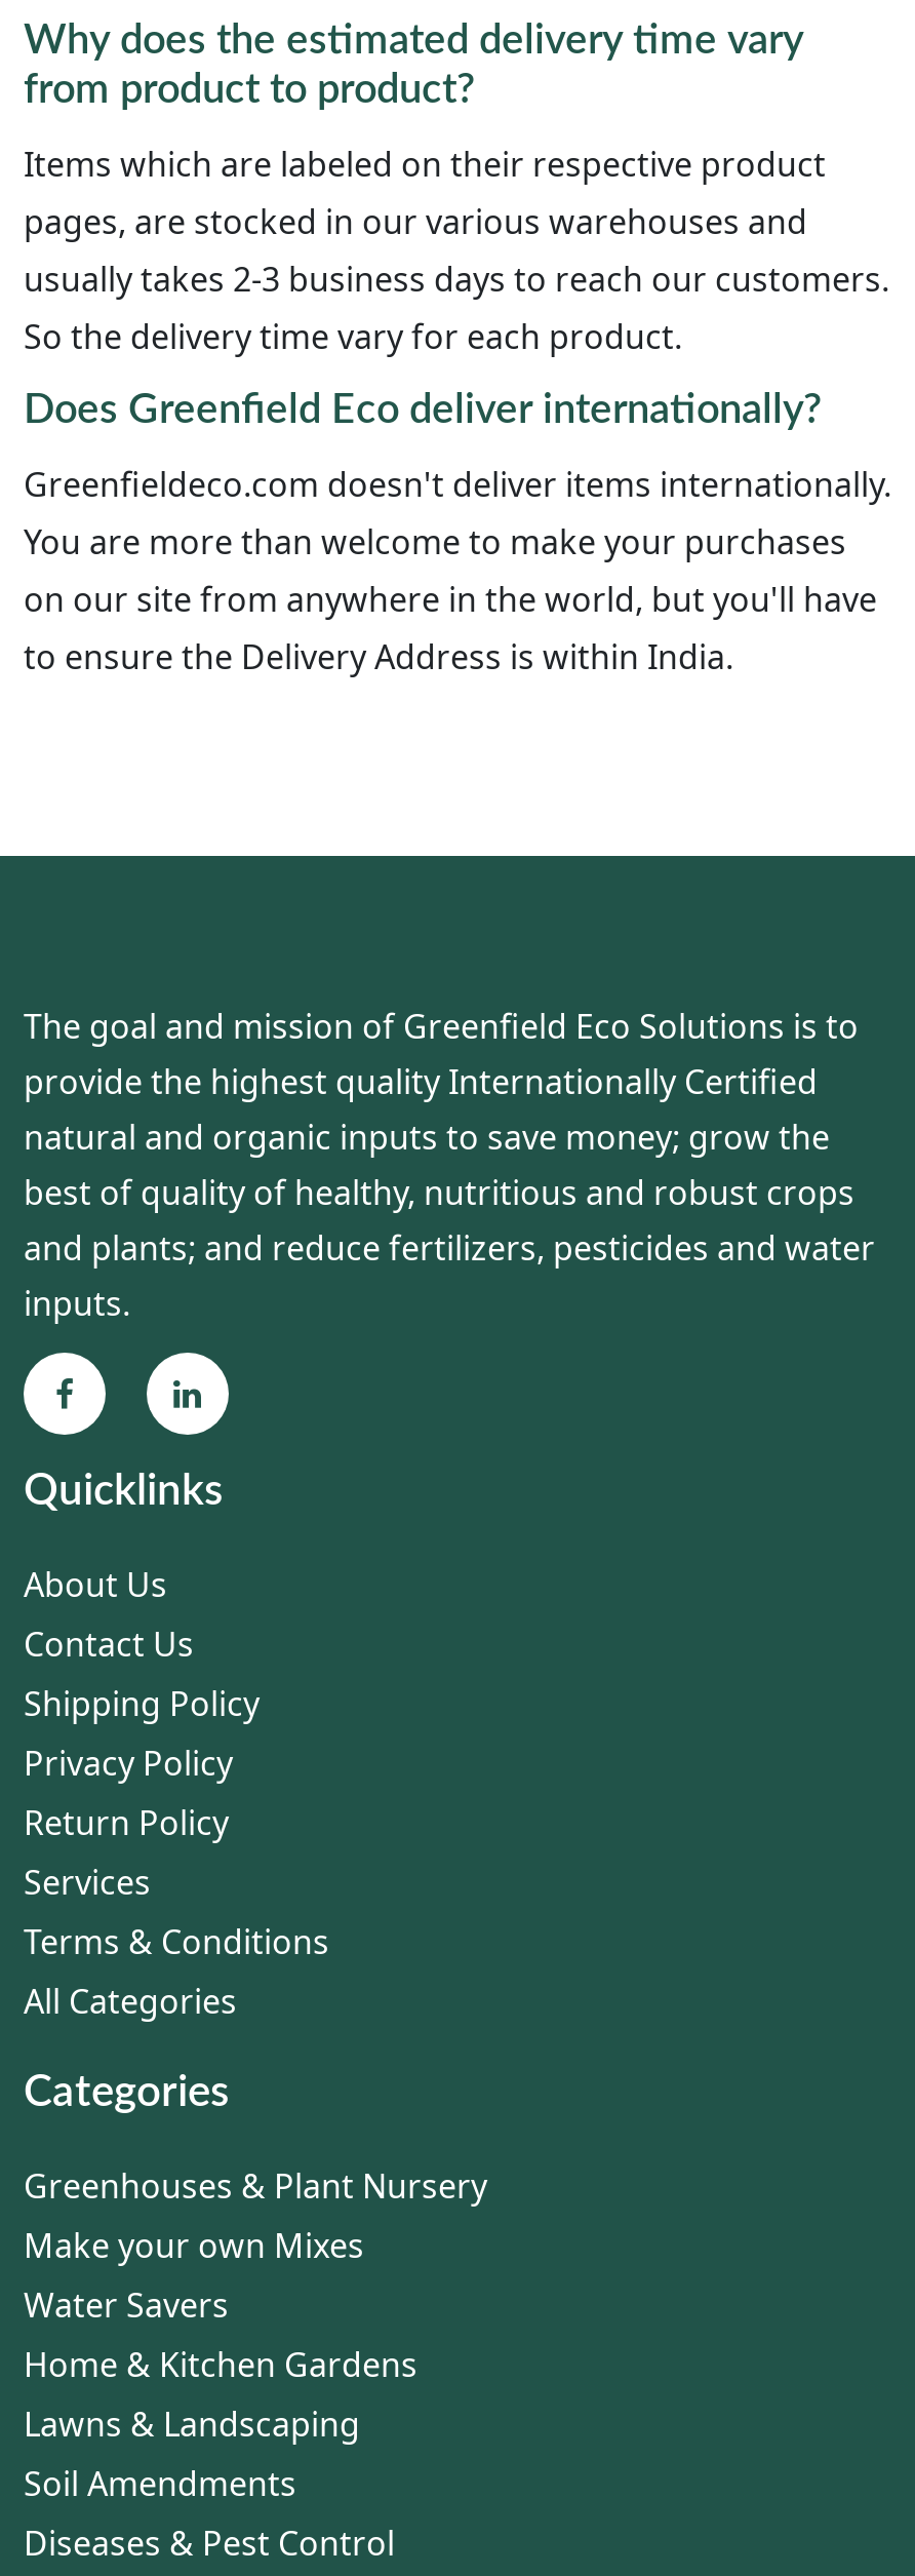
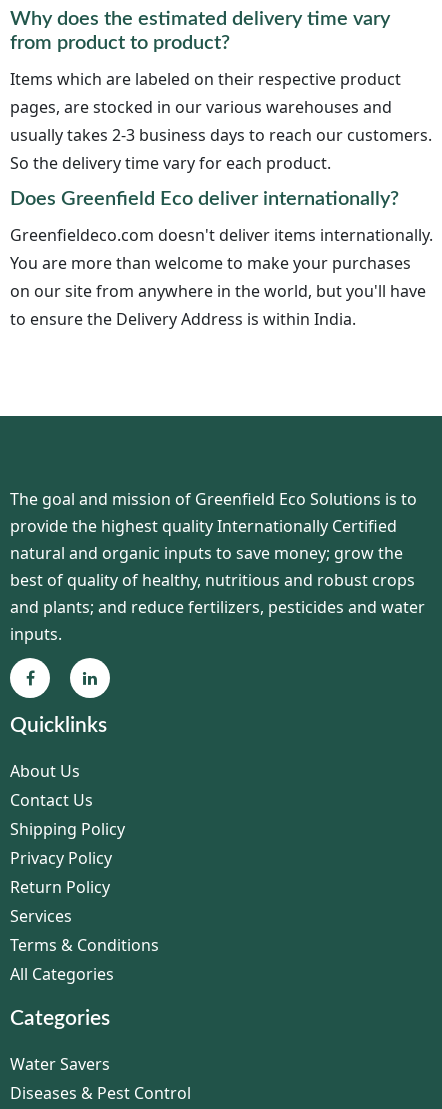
- Greenhouses & Plant Nursery
- Make your own Mixes

- Home & Kitchen Gardens
- Lawns & Landscaping
- Soil Amendments
